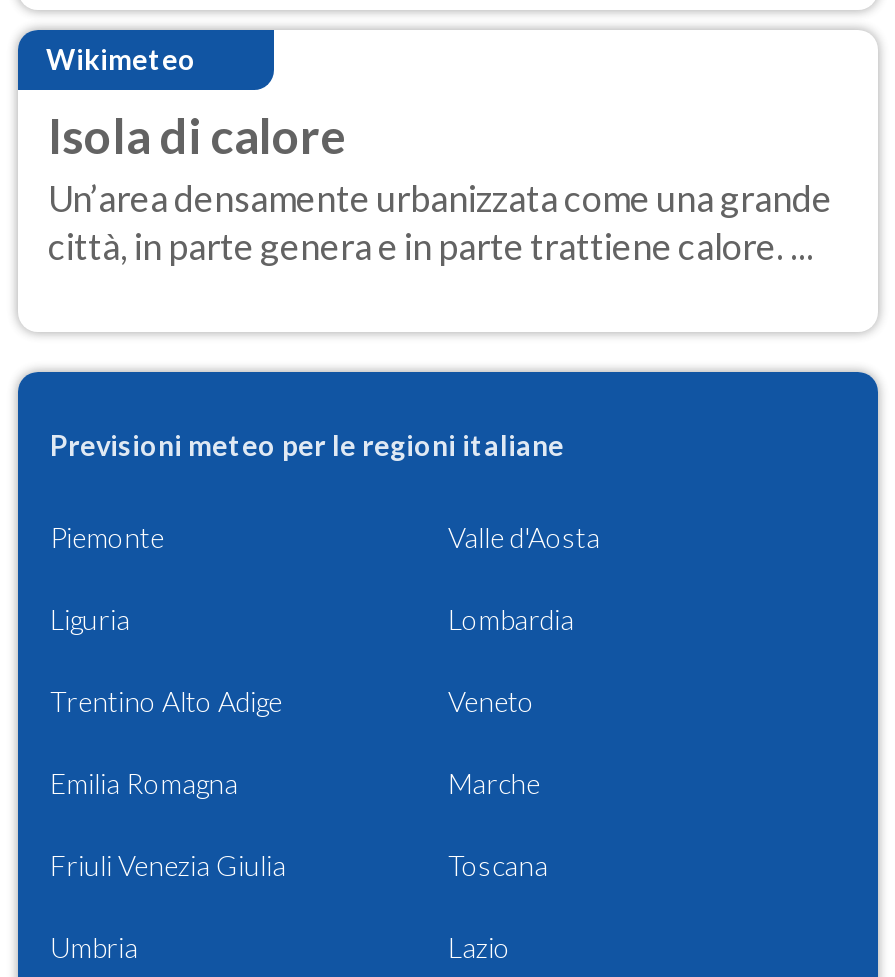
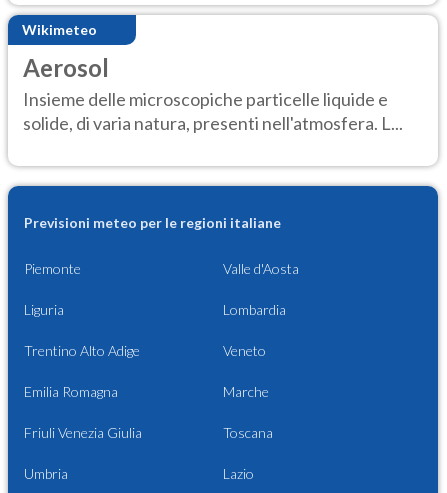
- Isola di calore
- Un’area densamente urbanizzata come una grande
- città, in parte genera e in parte trattiene calore. ...
+ Aerosol
+ Insieme delle microscopiche particelle liquide e
+ solide, di varia natura, presenti nell'atmosfera. L...
